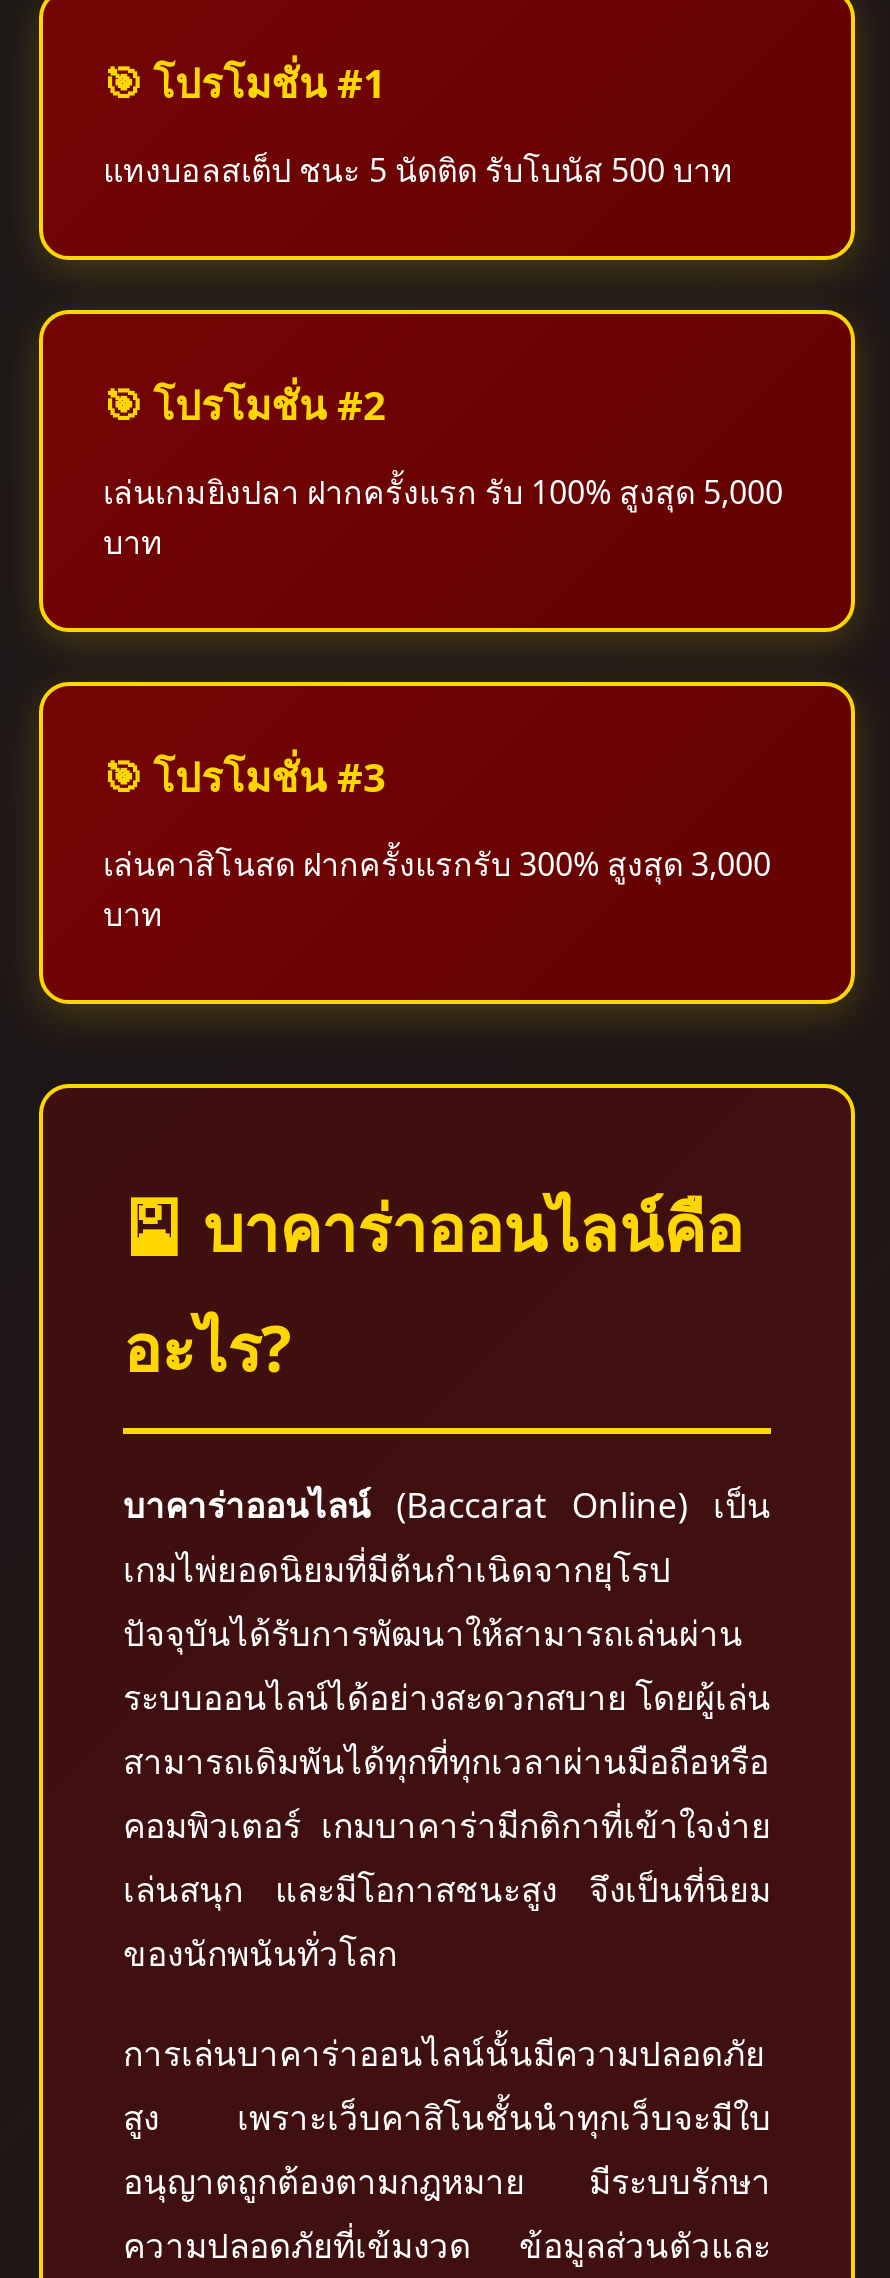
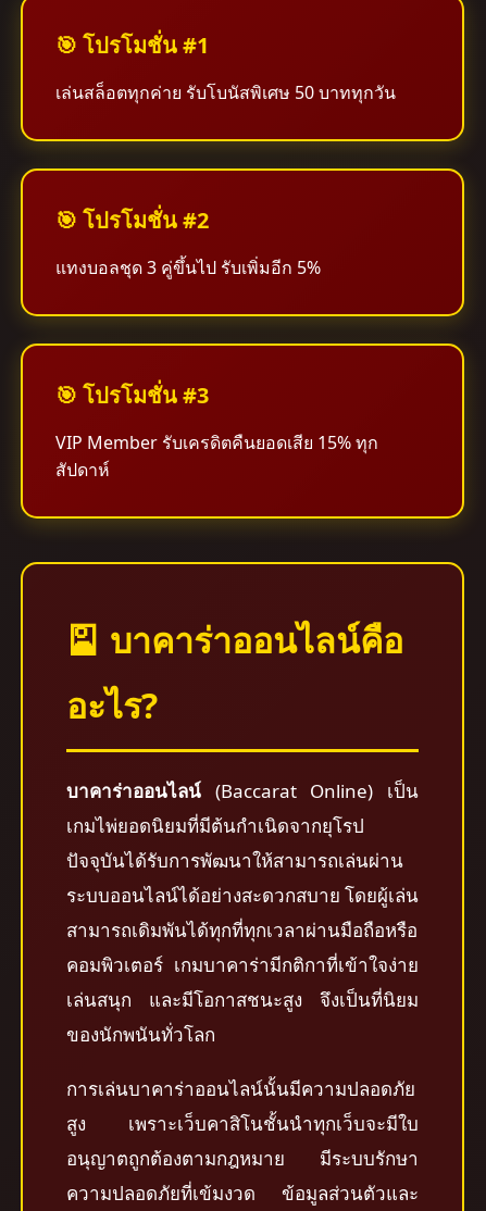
- แทงบอลสเต็ป ชนะ 5 นัดติด รับโบนัส 500 บาท
+ เล่นสล็อตทุกค่าย รับโบนัสพิเศษ 50 บาททุกวัน

- เล่นเกมยิงปลา ฝากครั้งแรก รับ 100% สูงสุด 5,000
- บาท
+ แทงบอลชุด 3 คู่ขึ้นไป รับเพิ่มอีก 5%

- เล่นคาสิโนสด ฝากครั้งแรกรับ 300% สูงสุด 3,000
- บาท
+ VIP Member รับเครดิตคืนยอดเสีย 15% ทุก
+ สัปดาห์
